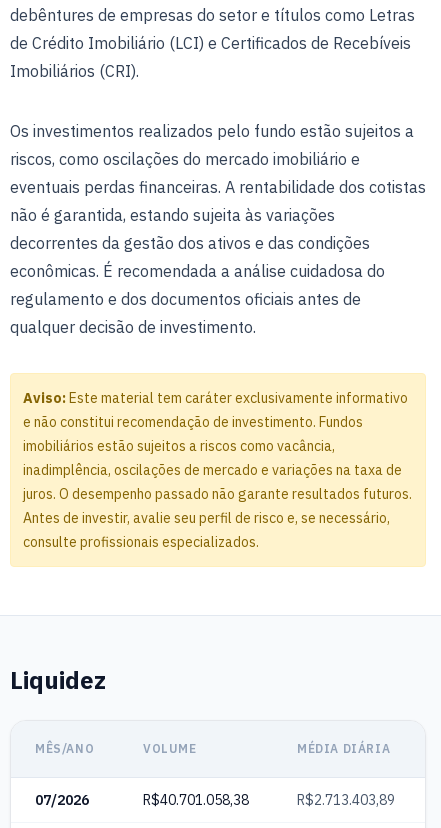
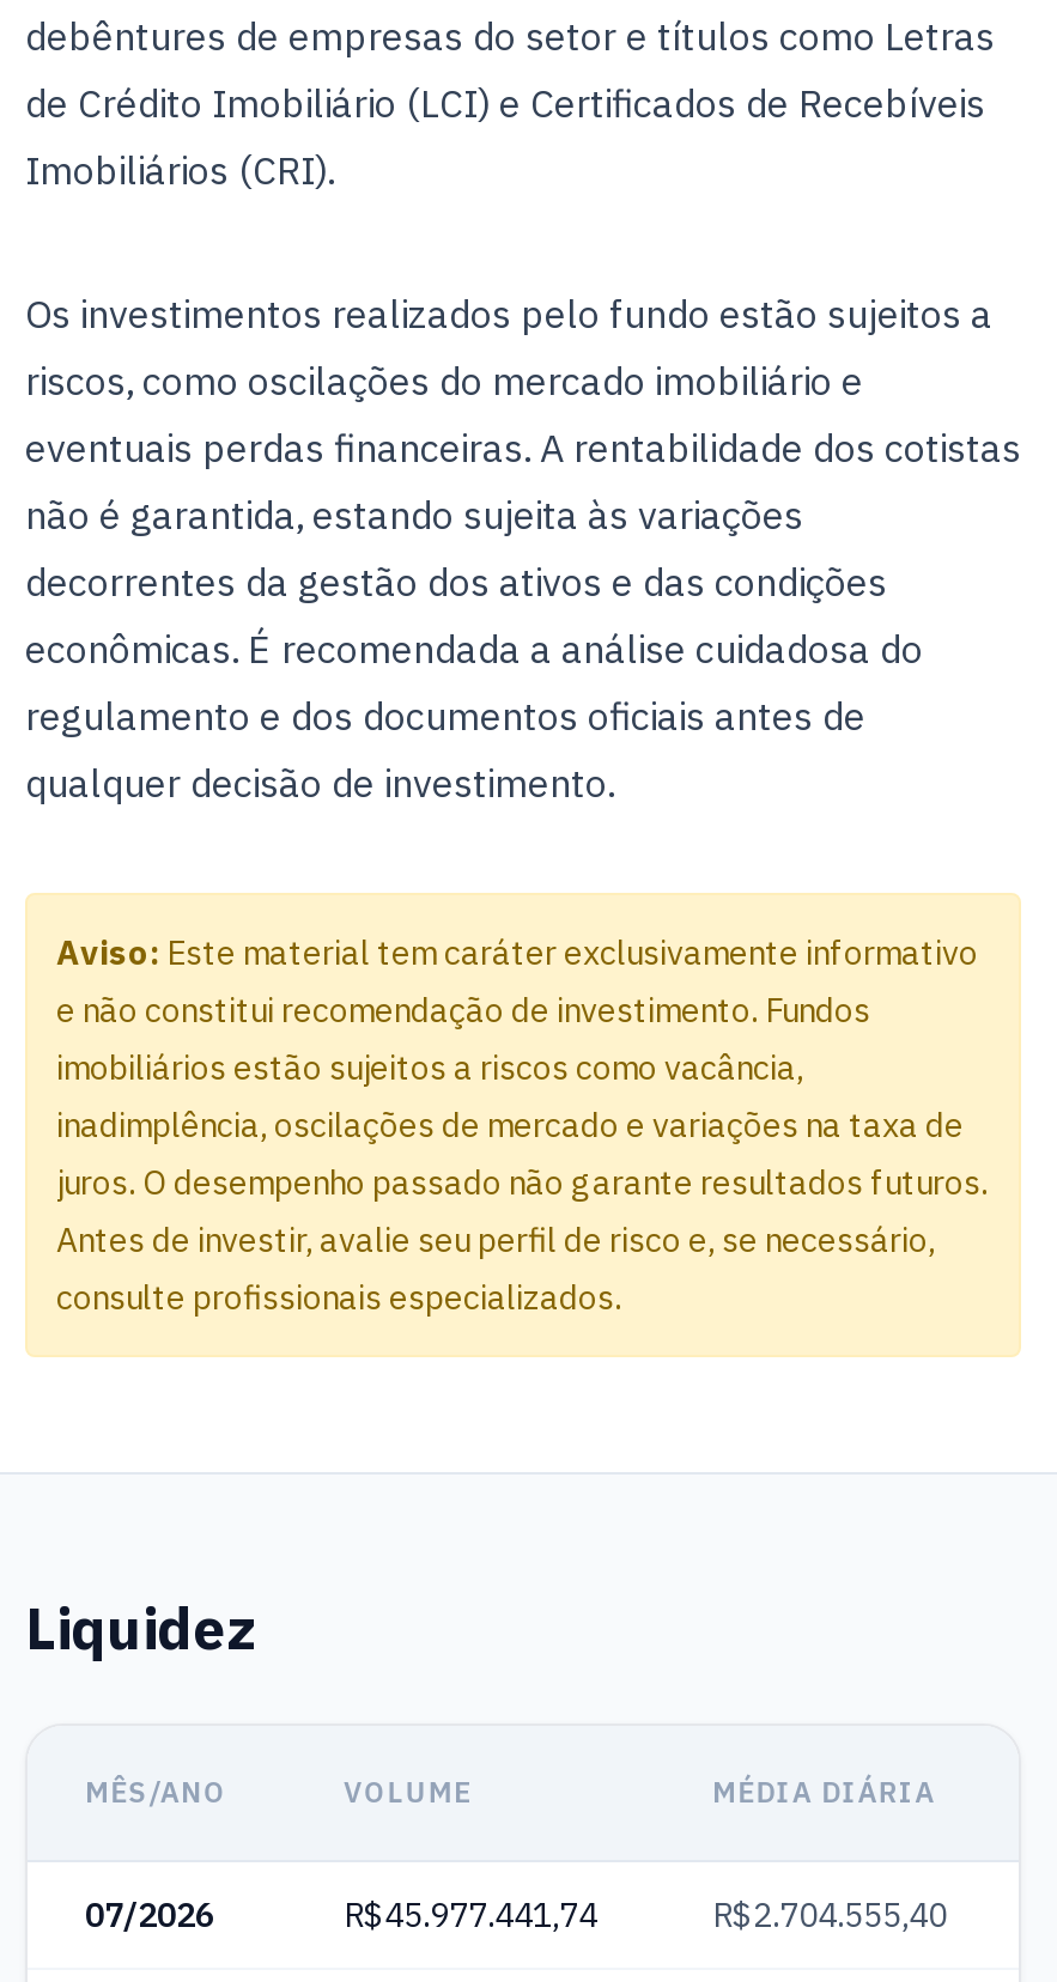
- R$40.701.058,38
- R$2.713.403,89
+ R$45.977.441,74
+ R$2.704.555,40
